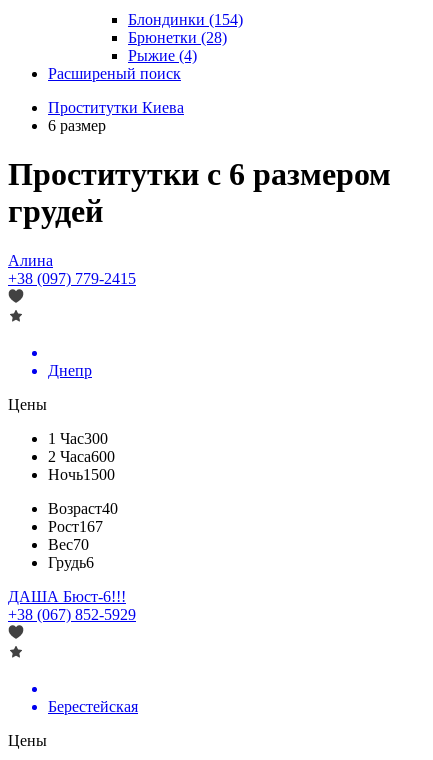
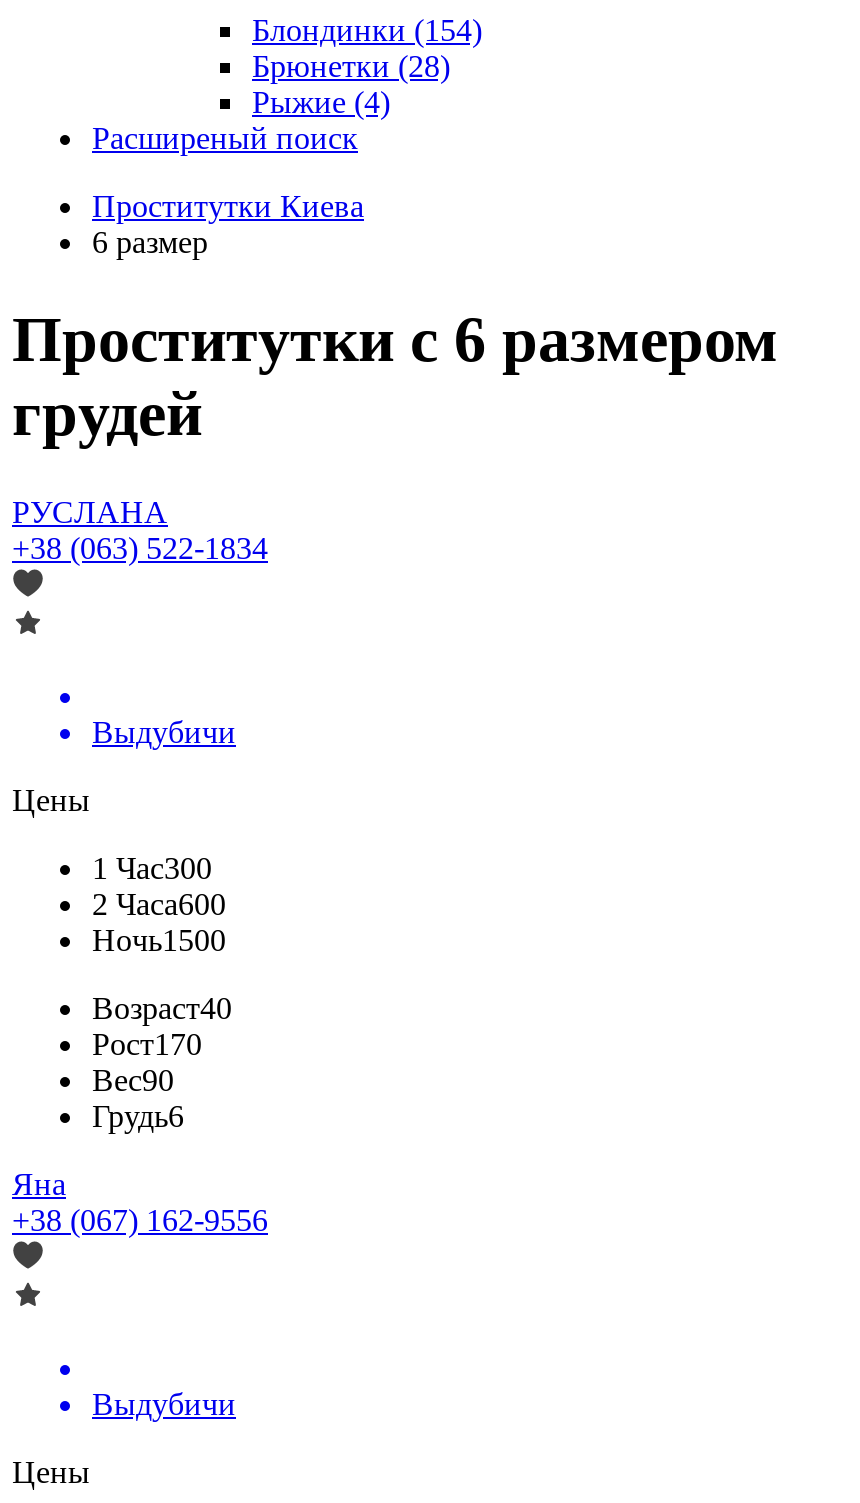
- Алина
- +38 (097) 779-2415
+ РУСЛАНА
+ +38 (063) 522-1834

- Днепр
+ Выдубичи

- Рост167
+ Рост170

- Вес70
+ Вес90

- ДАША Бюст-6!!!
- +38 (067) 852-5929
+ Яна
+ +38 (067) 162-9556

- Берестейская
+ Выдубичи
